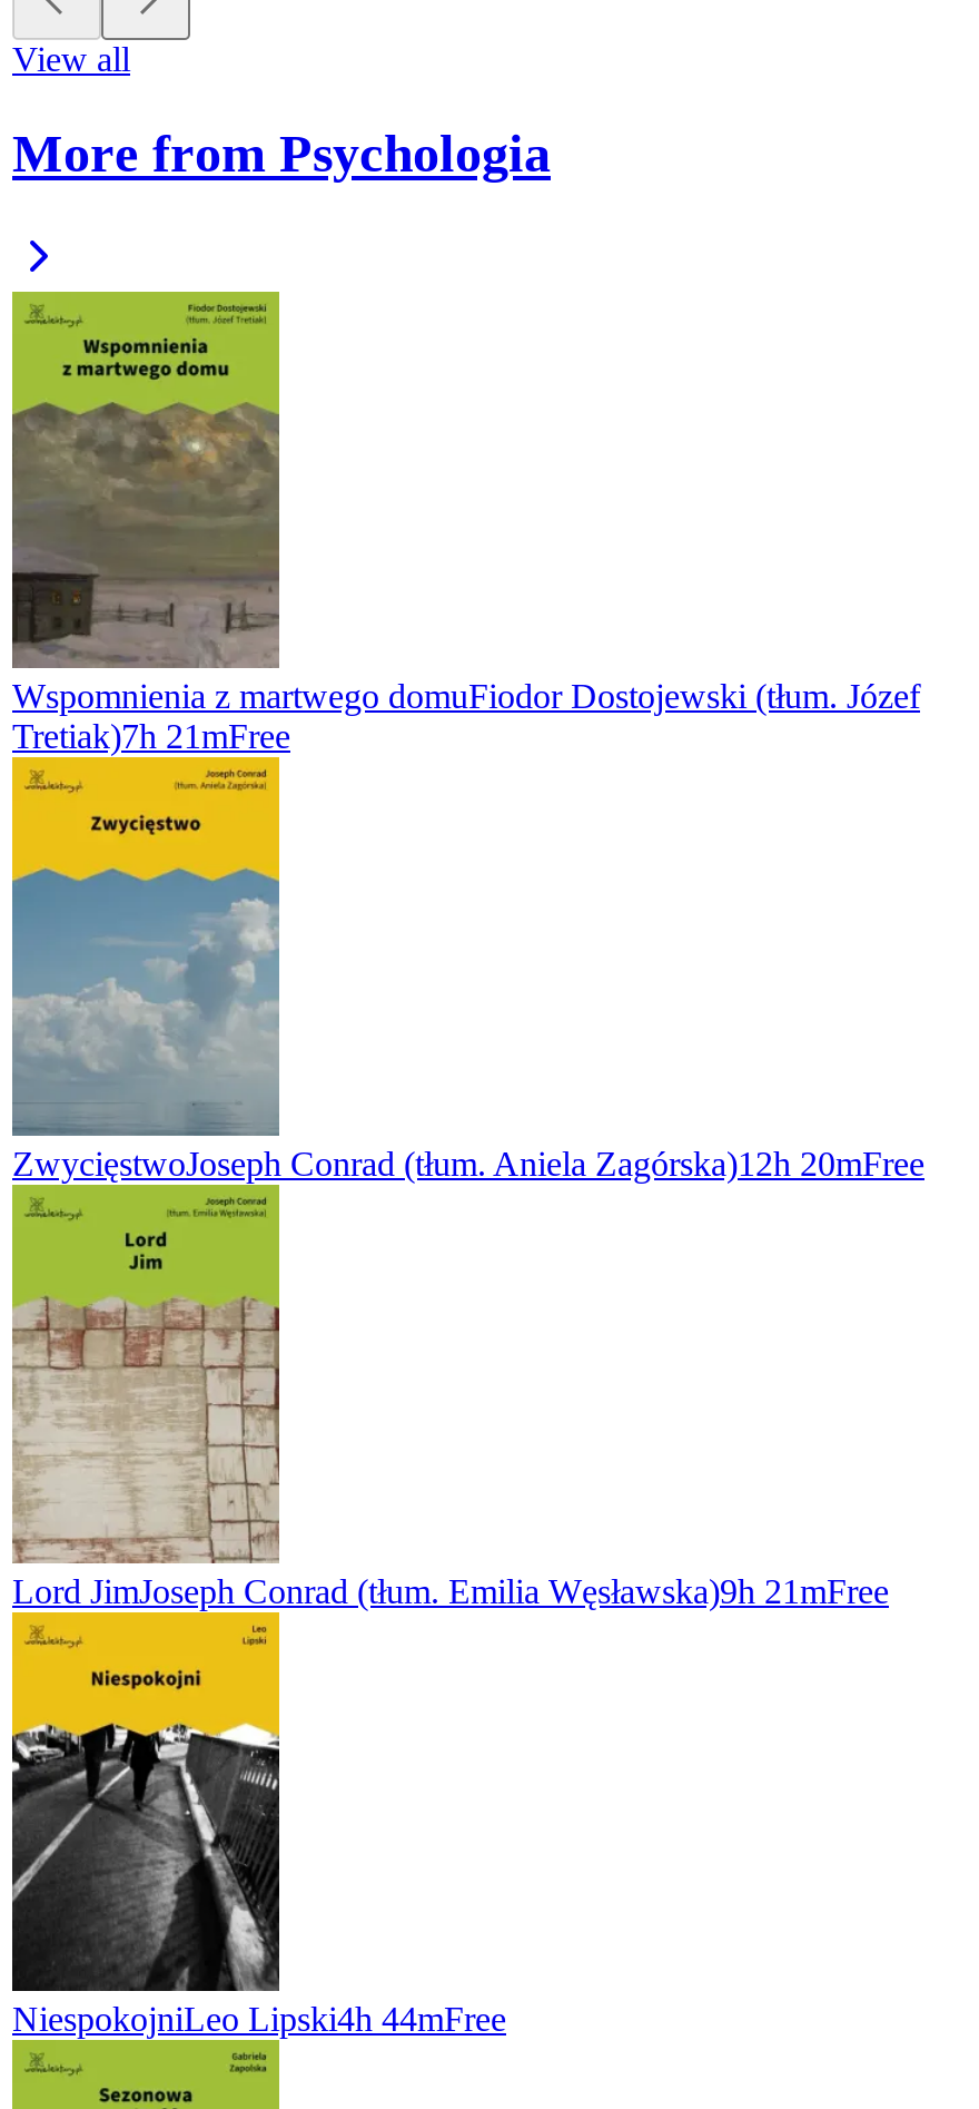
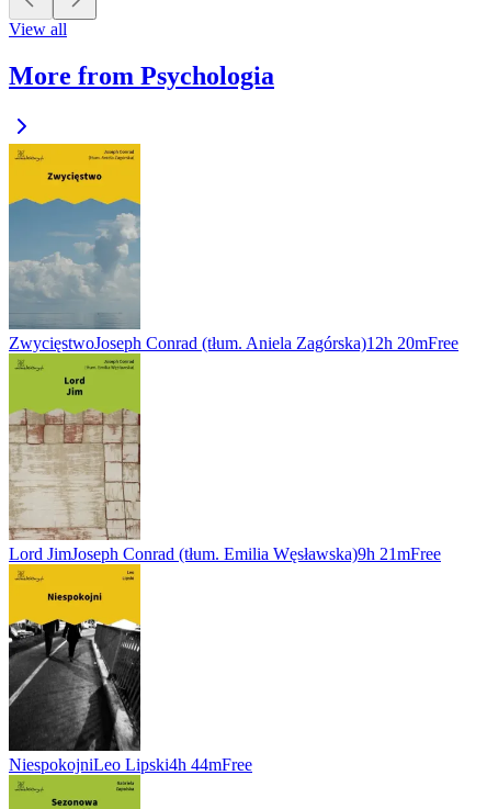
- [image]
- Wspomnienia z martwego domuFiodor Dostojewski (tłum. Józef
- Tretiak)7h 21mFree
